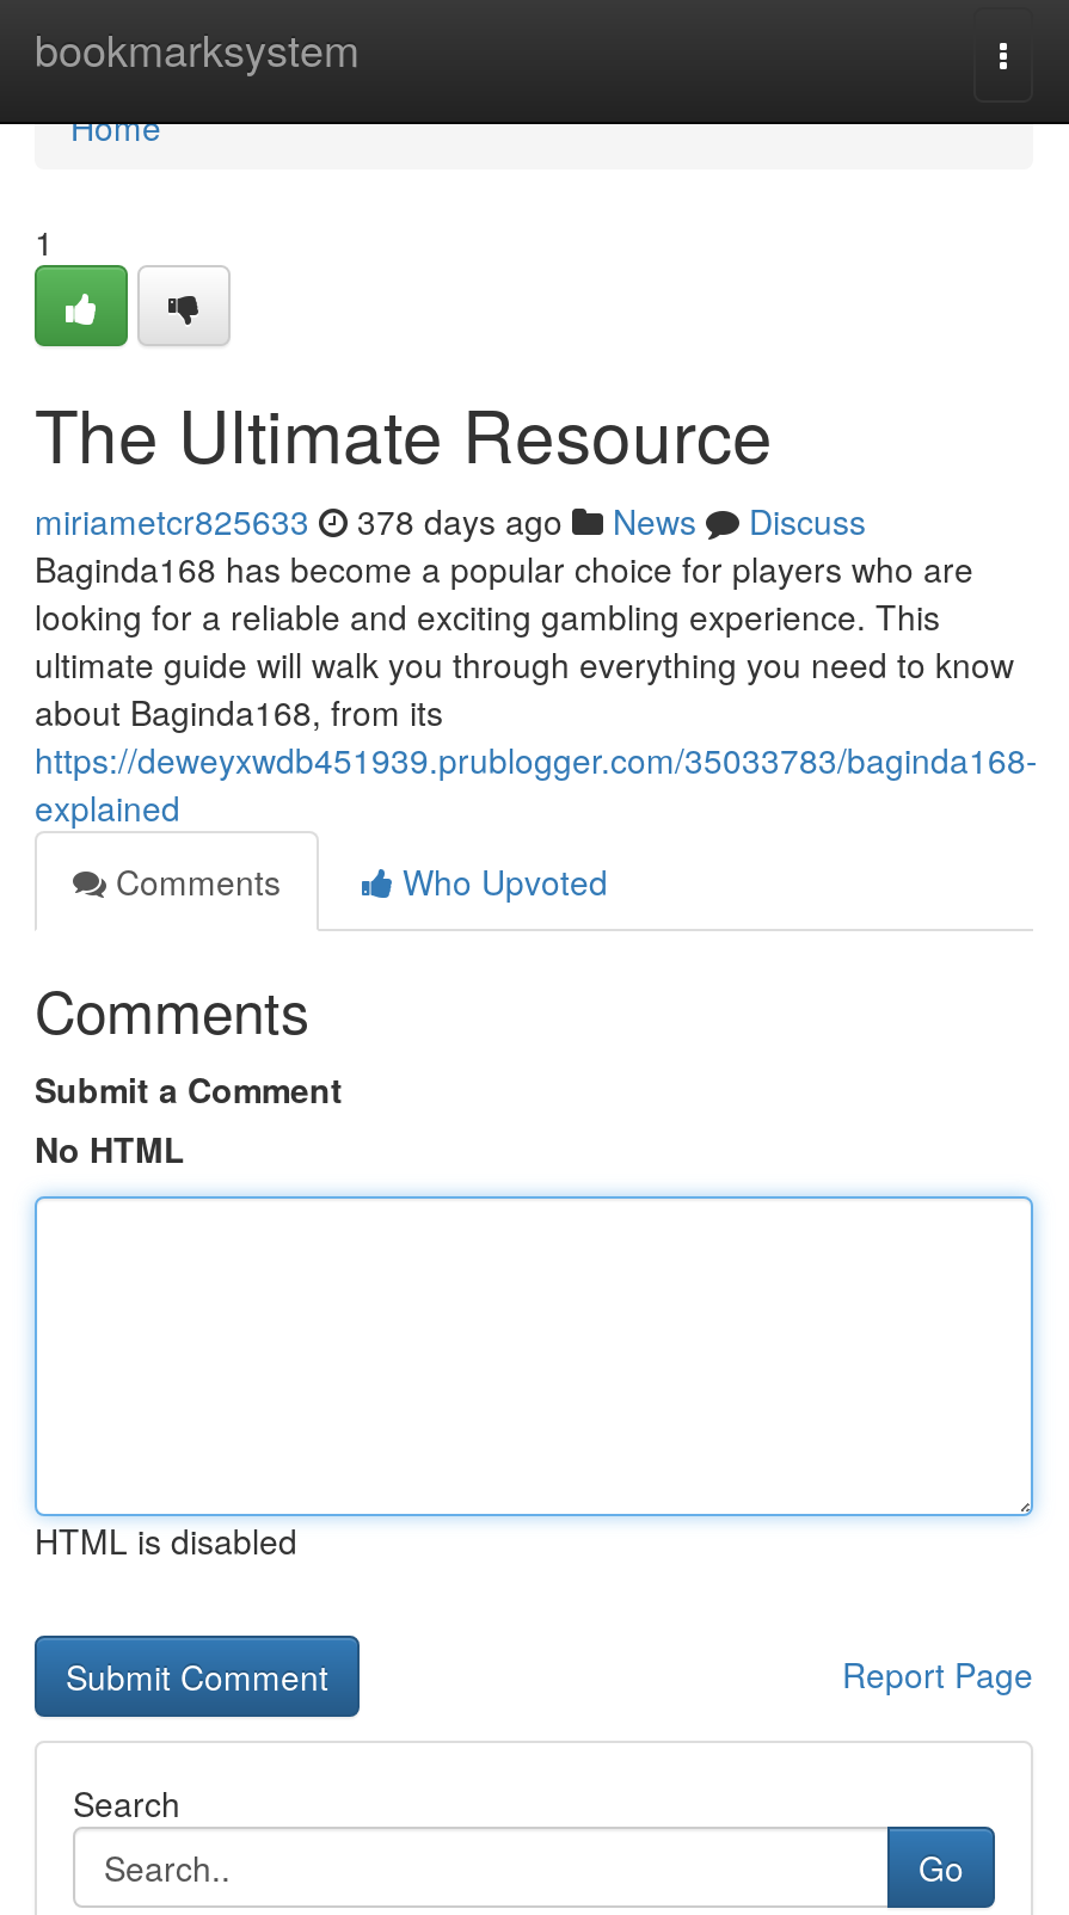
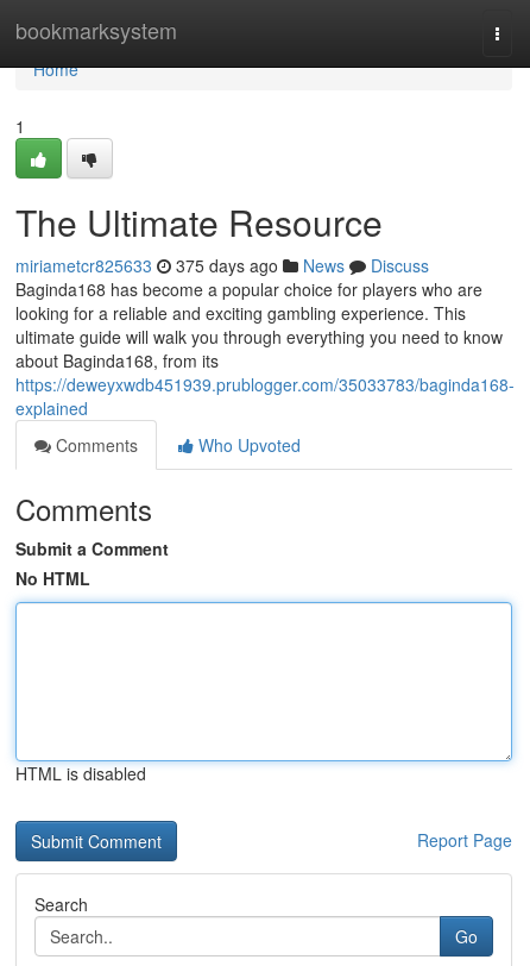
- miriametcr825633 378 days ago News Discuss
+ miriametcr825633 375 days ago News Discuss
